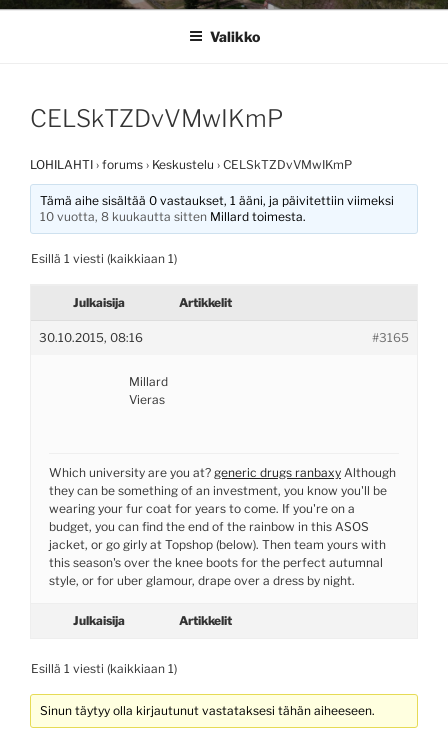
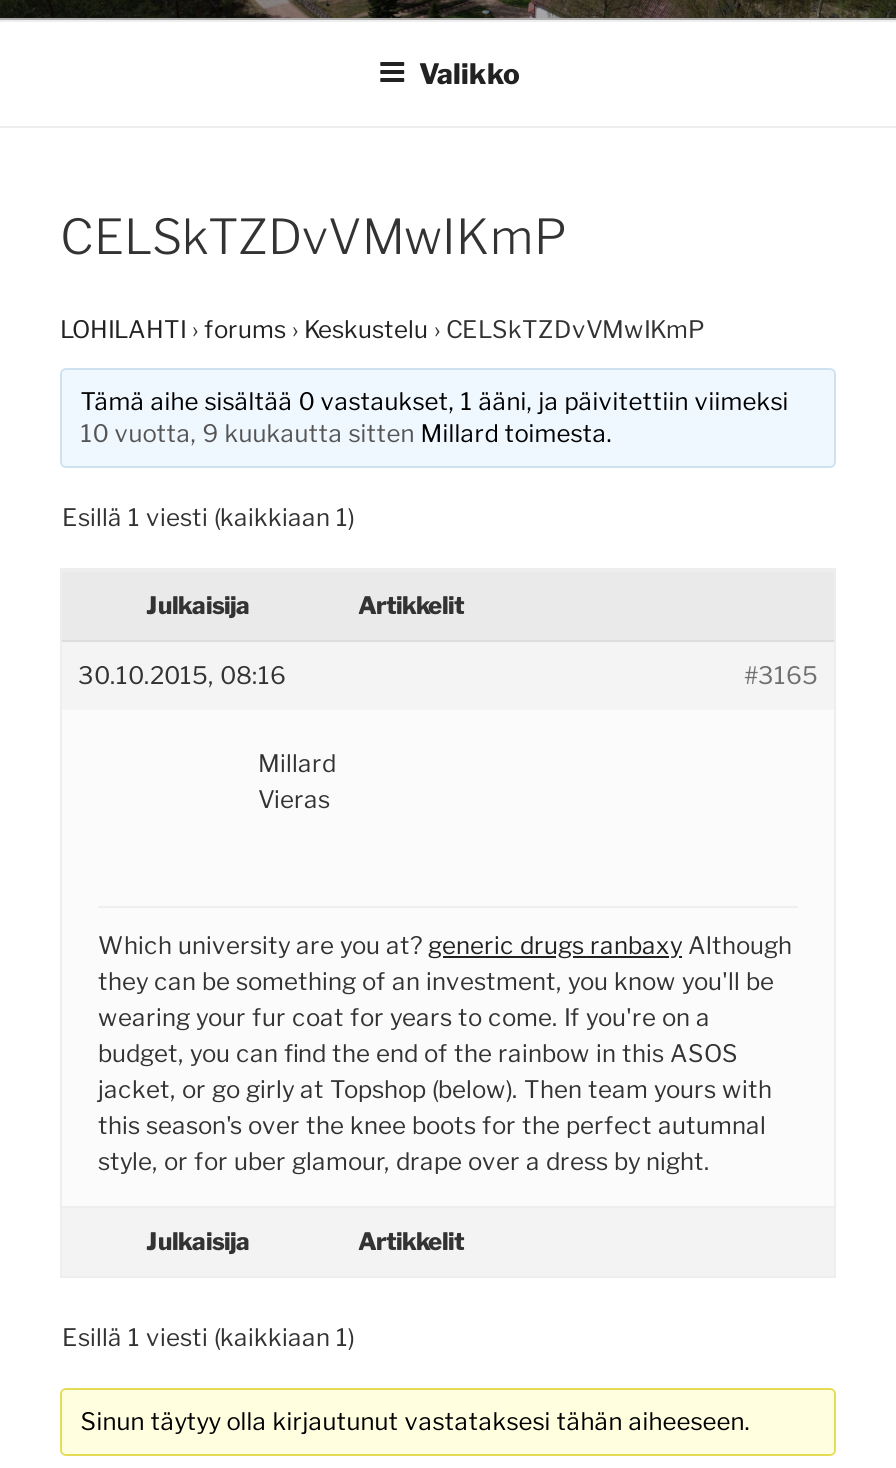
- 10 vuotta, 8 kuukautta sitten Millard toimesta.
+ 10 vuotta, 9 kuukautta sitten Millard toimesta.
